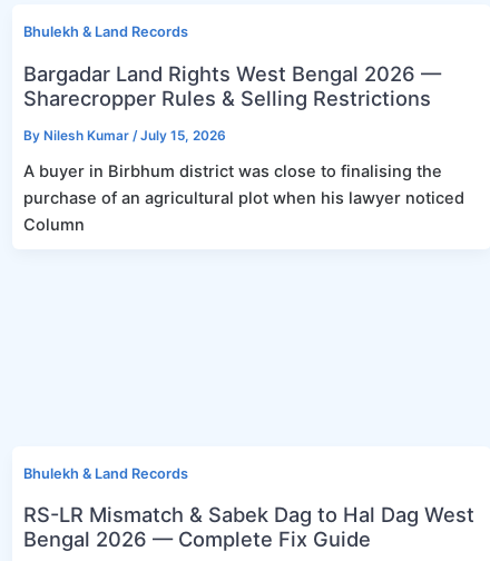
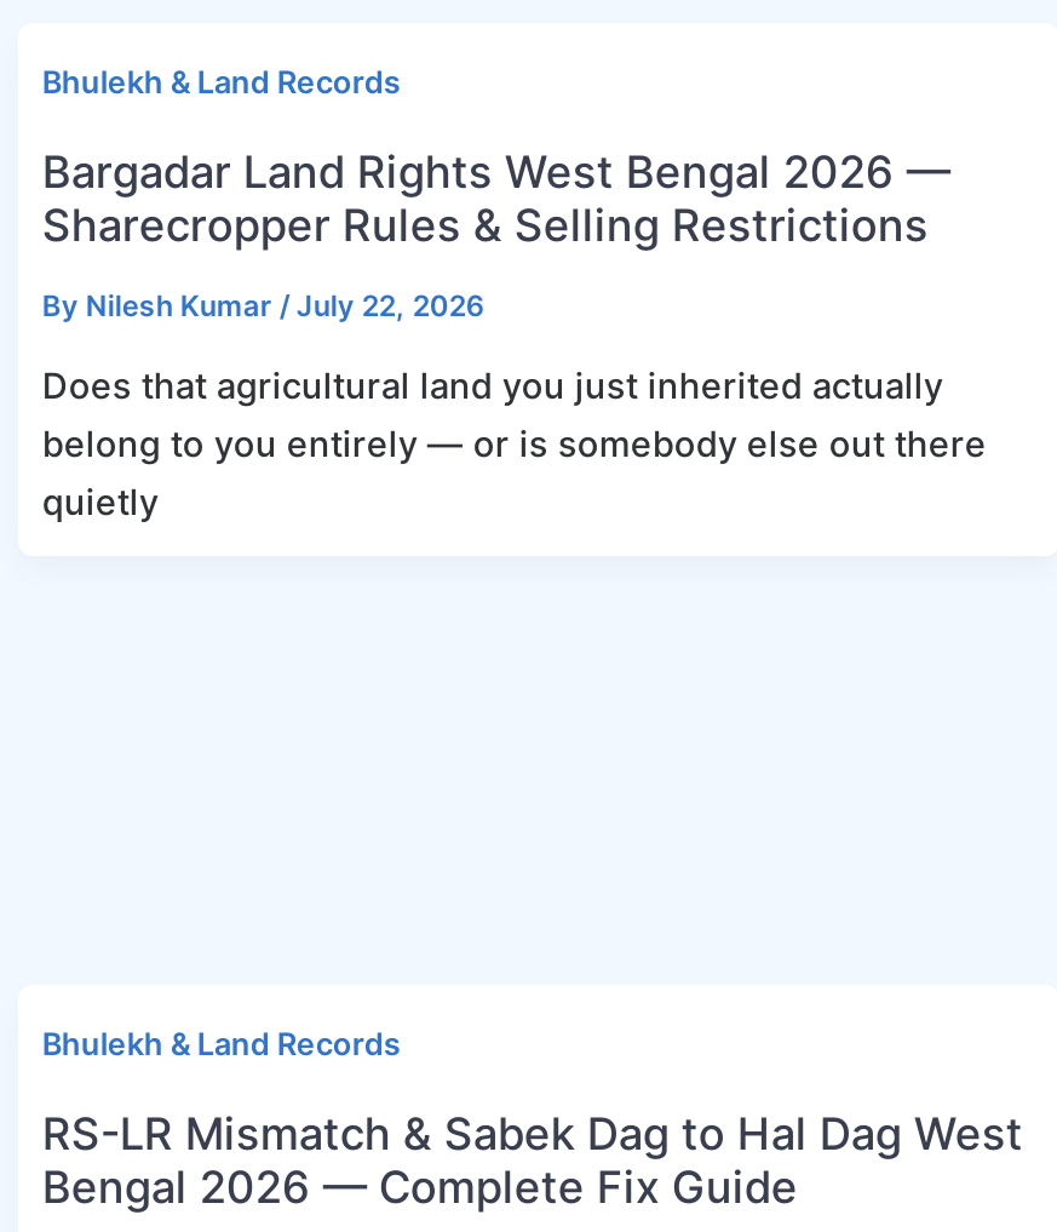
- By Nilesh Kumar / July 15, 2026
+ By Nilesh Kumar / July 22, 2026

- A buyer in Birbhum district was close to finalising the
- purchase of an agricultural plot when his lawyer noticed
- Column
+ Does that agricultural land you just inherited actually
+ belong to you entirely — or is somebody else out there
+ quietly
